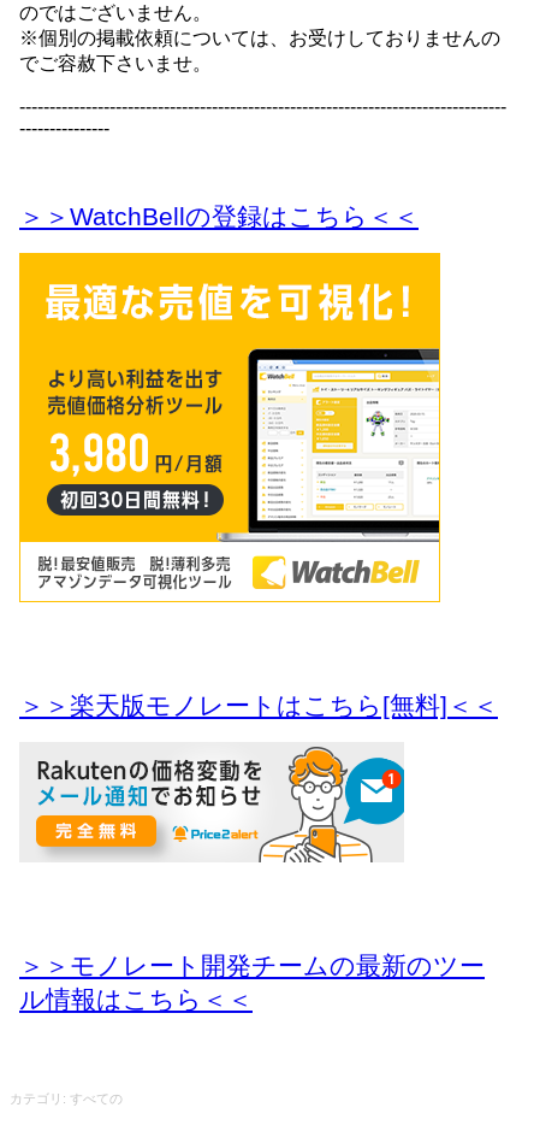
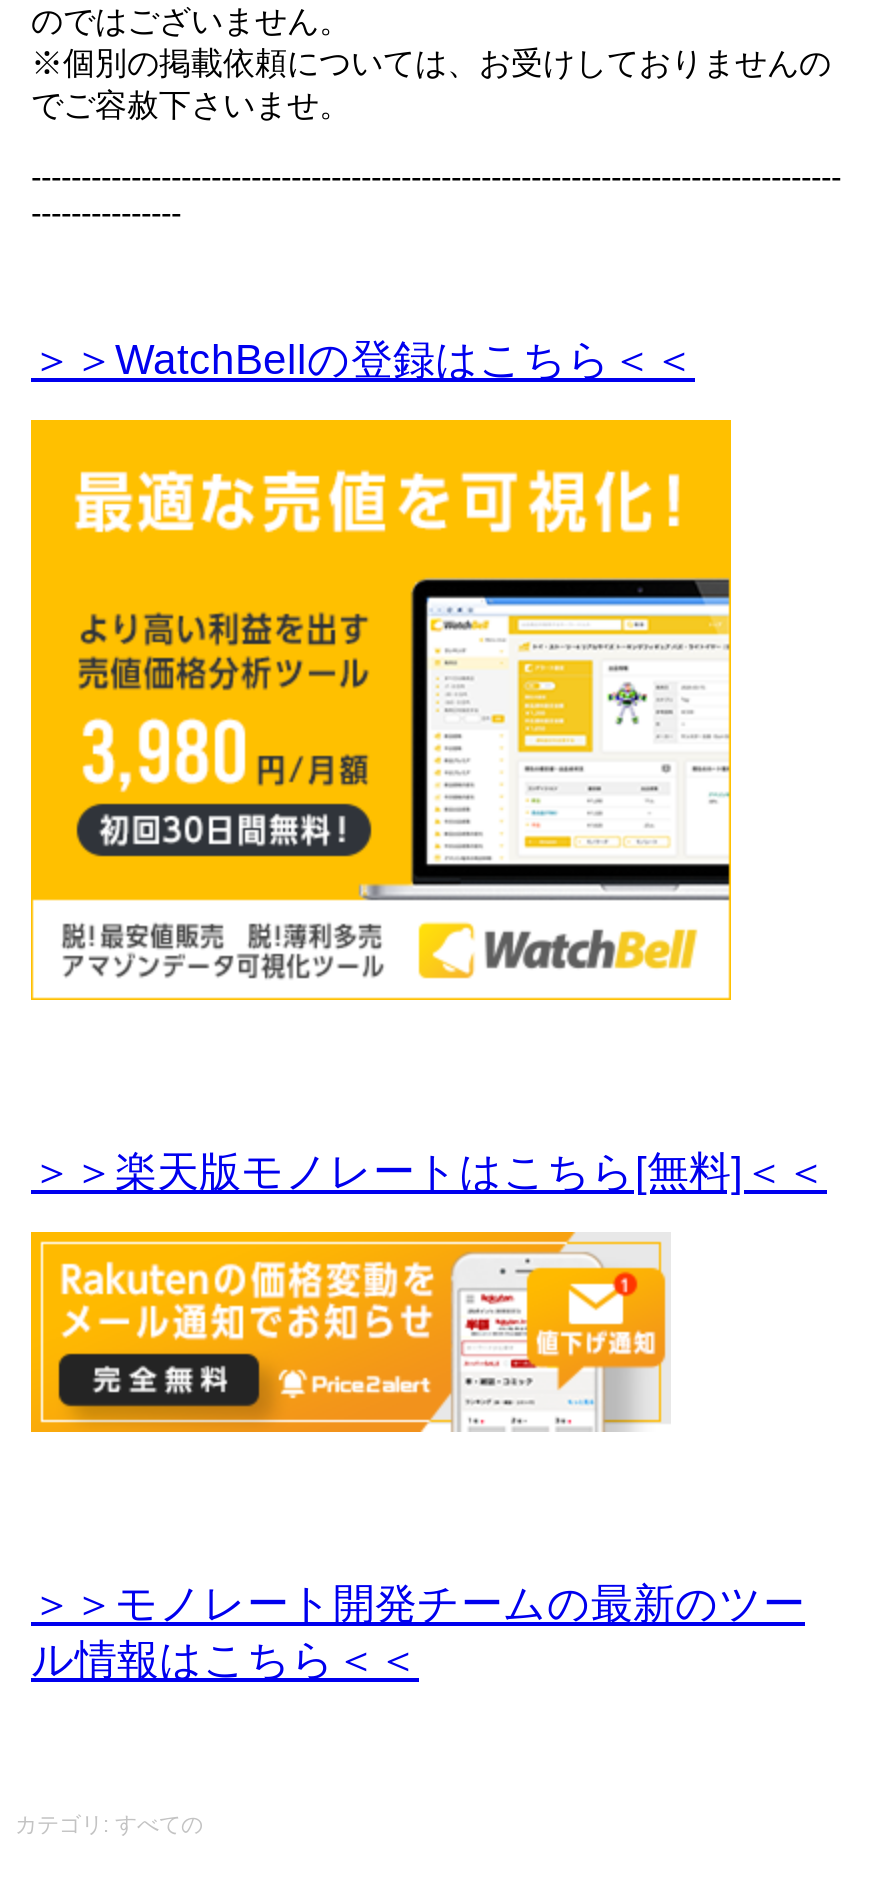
- [image]
+ [image]
